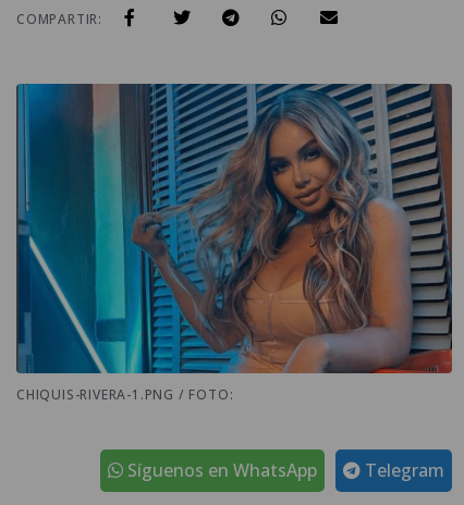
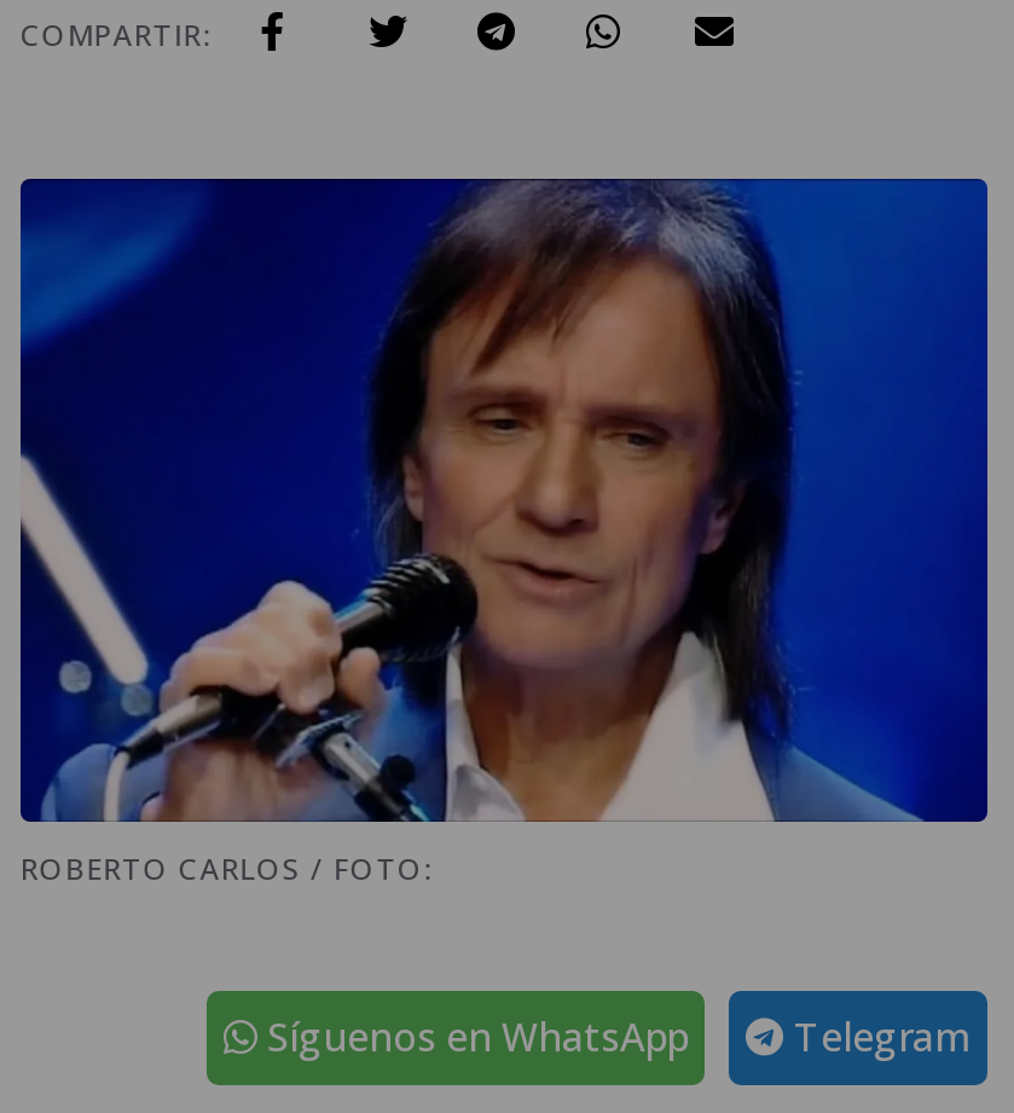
- [image]
- CHIQUIS-RIVERA-1.PNG / FOTO:
+ [image]
+ ROBERTO CARLOS / FOTO:
